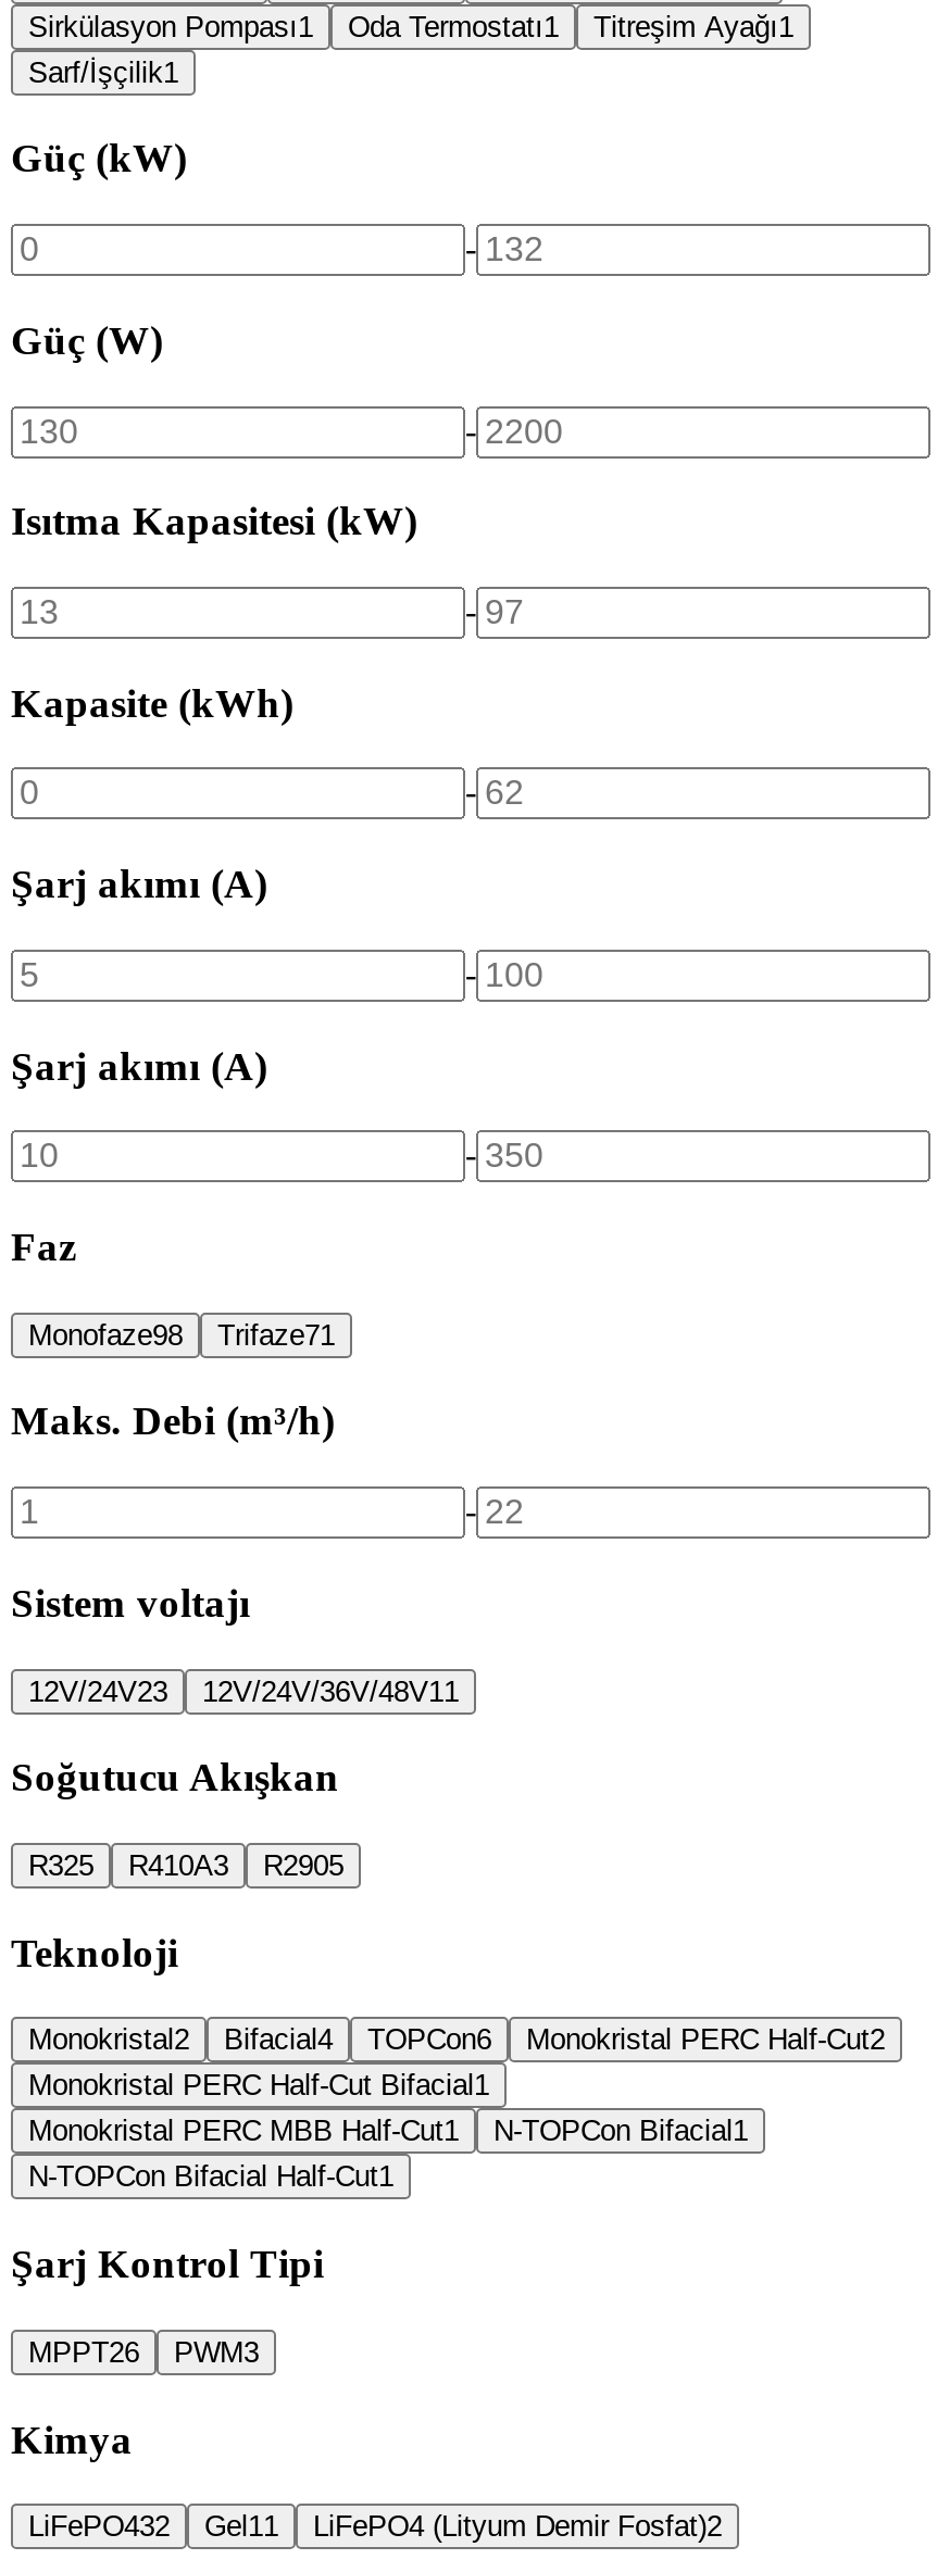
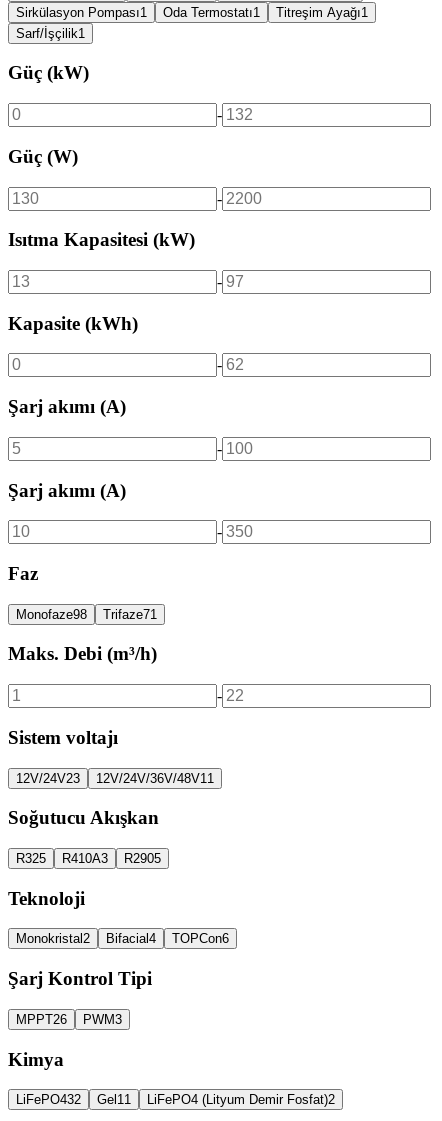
- Monokristal PERC Half-Cut2
- Monokristal PERC Half-Cut Bifacial1
- Monokristal PERC MBB Half-Cut1
- N-TOPCon Bifacial1
- N-TOPCon Bifacial Half-Cut1
